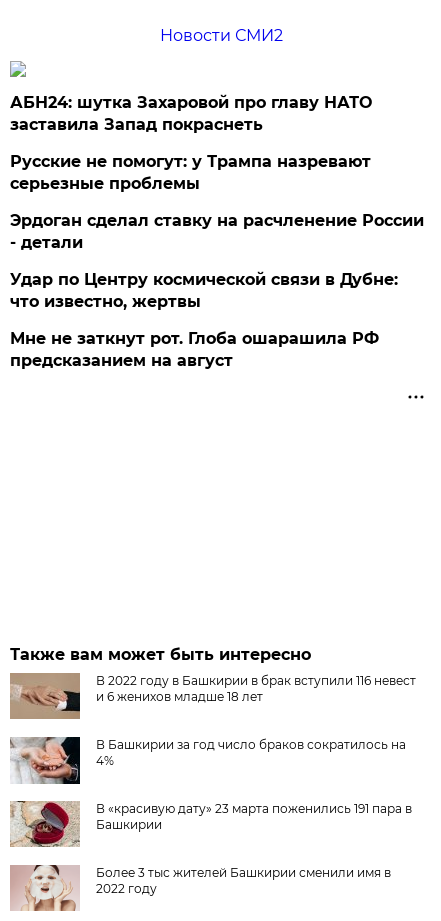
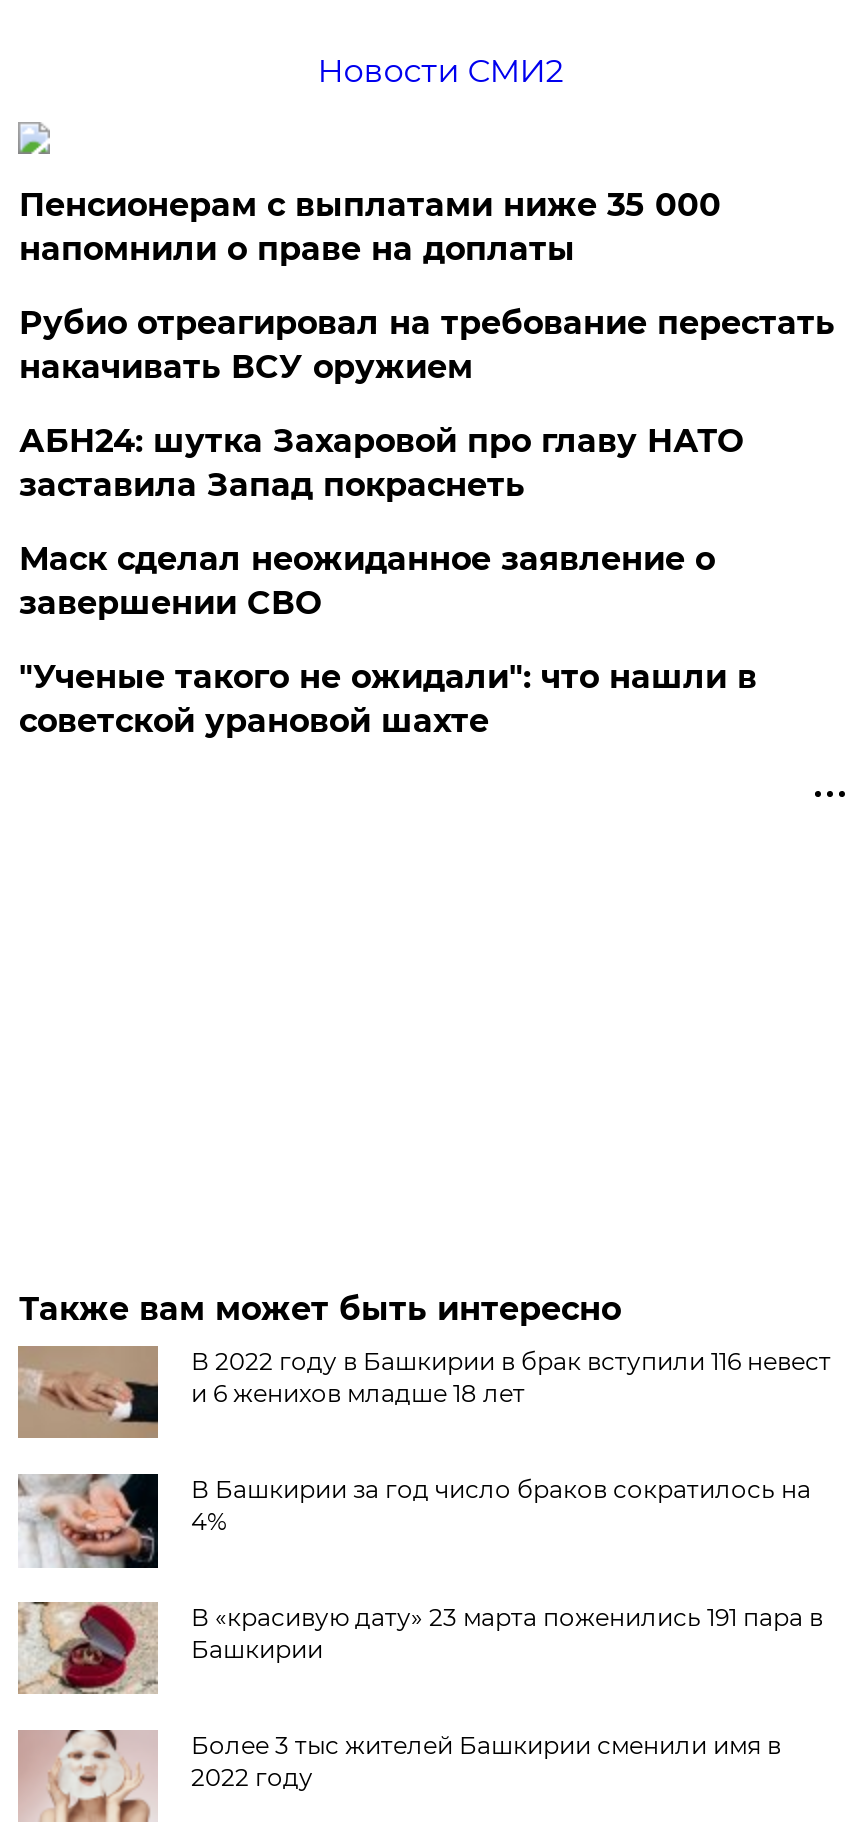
+ Пенсионерам с выплатами ниже 35 000
+ напомнили о праве на доплаты
+ Рубио отреагировал на требование перестать
+ накачивать ВСУ оружием

moved down: АБН24: шутка Захаровой про главу НАТО | заставила Запад покраснеть

- Русские не помогут: у Трампа назревают
- серьезные проблемы
- Эрдоган сделал ставку на расчленение России
- - детали
- Удар по Центру космической связи в Дубне:
- что известно, жертвы
- Мне не заткнут рот. Глоба ошарашила РФ
- предсказанием на август
+ Маск сделал неожиданное заявление о
+ завершении СВО
+ "Ученые такого не ожидали": что нашли в
+ советской урановой шахте
